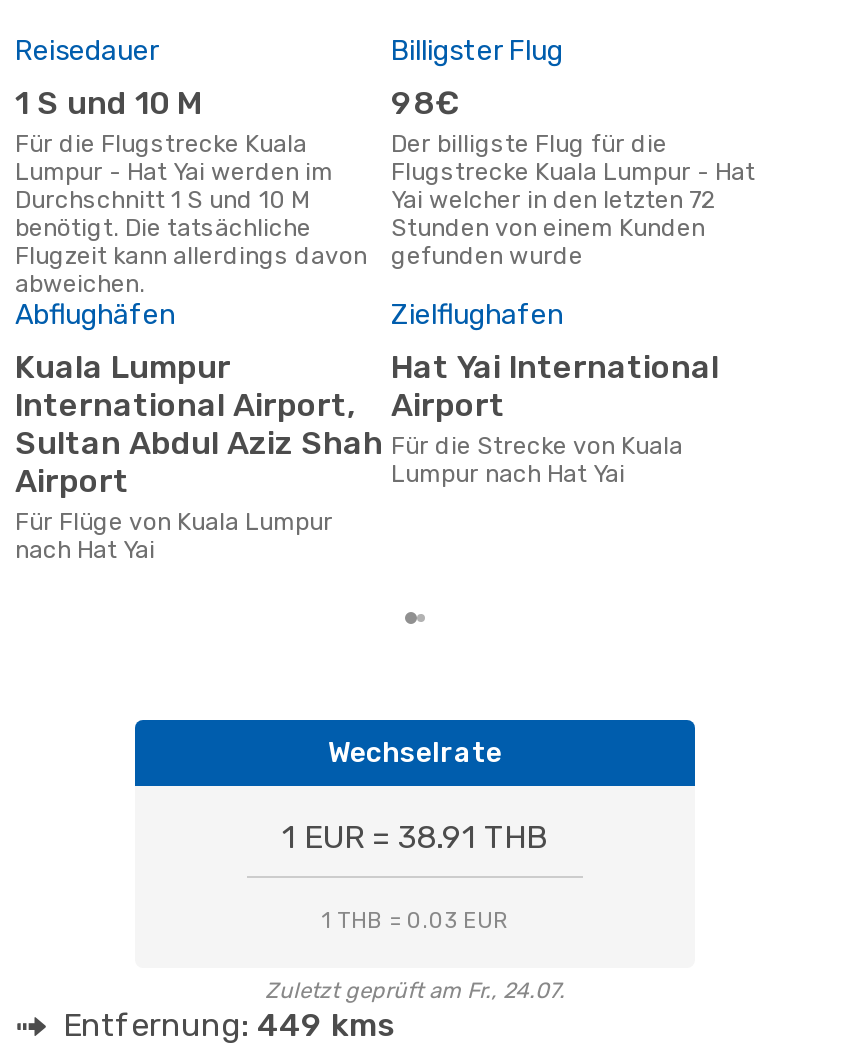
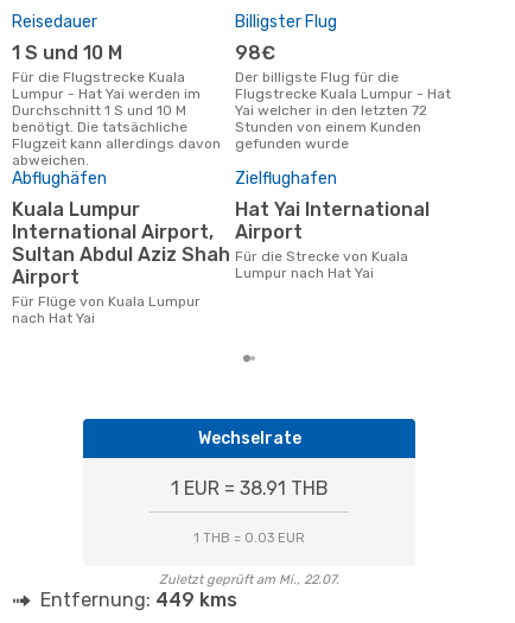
- Zuletzt geprüft am Fr., 24.07.
+ Zuletzt geprüft am Mi., 22.07.
